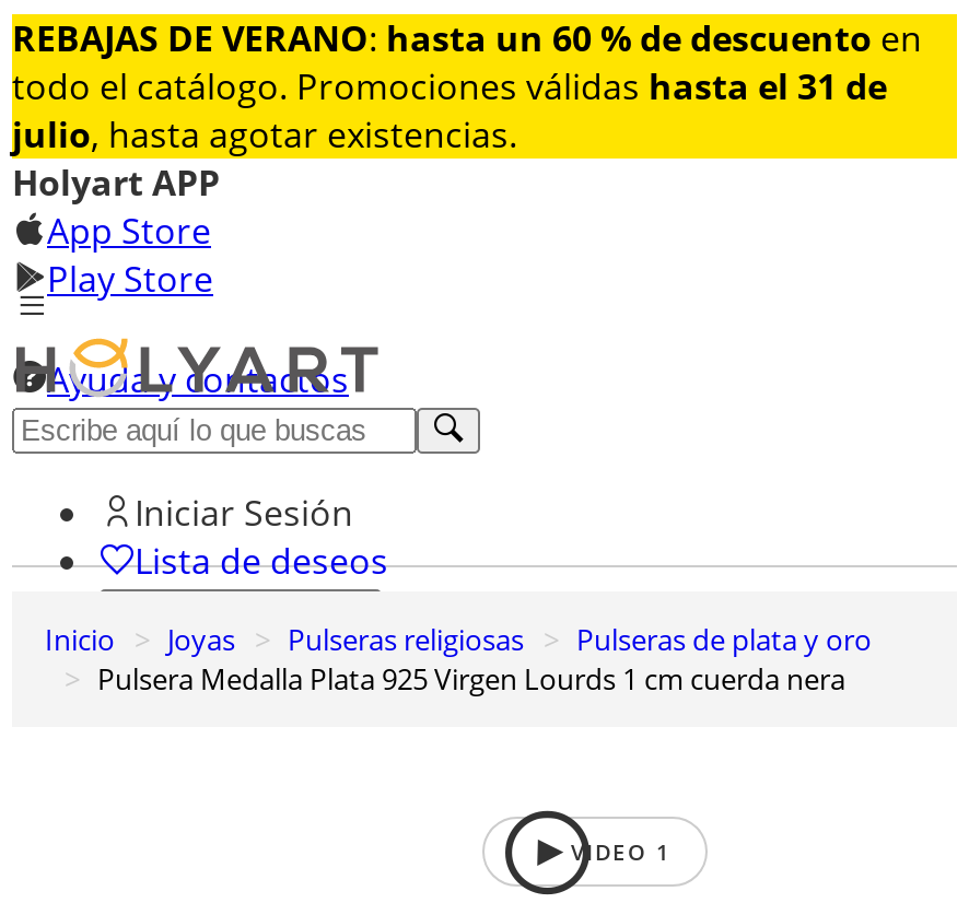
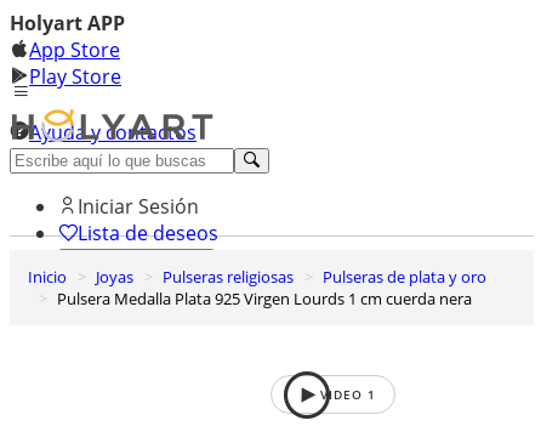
- [image]
- REBAJAS DE VERANO: hasta un 60 % de descuento en
- todo el catálogo. Promociones válidas hasta el 31 de
- julio, hasta agotar existencias.
